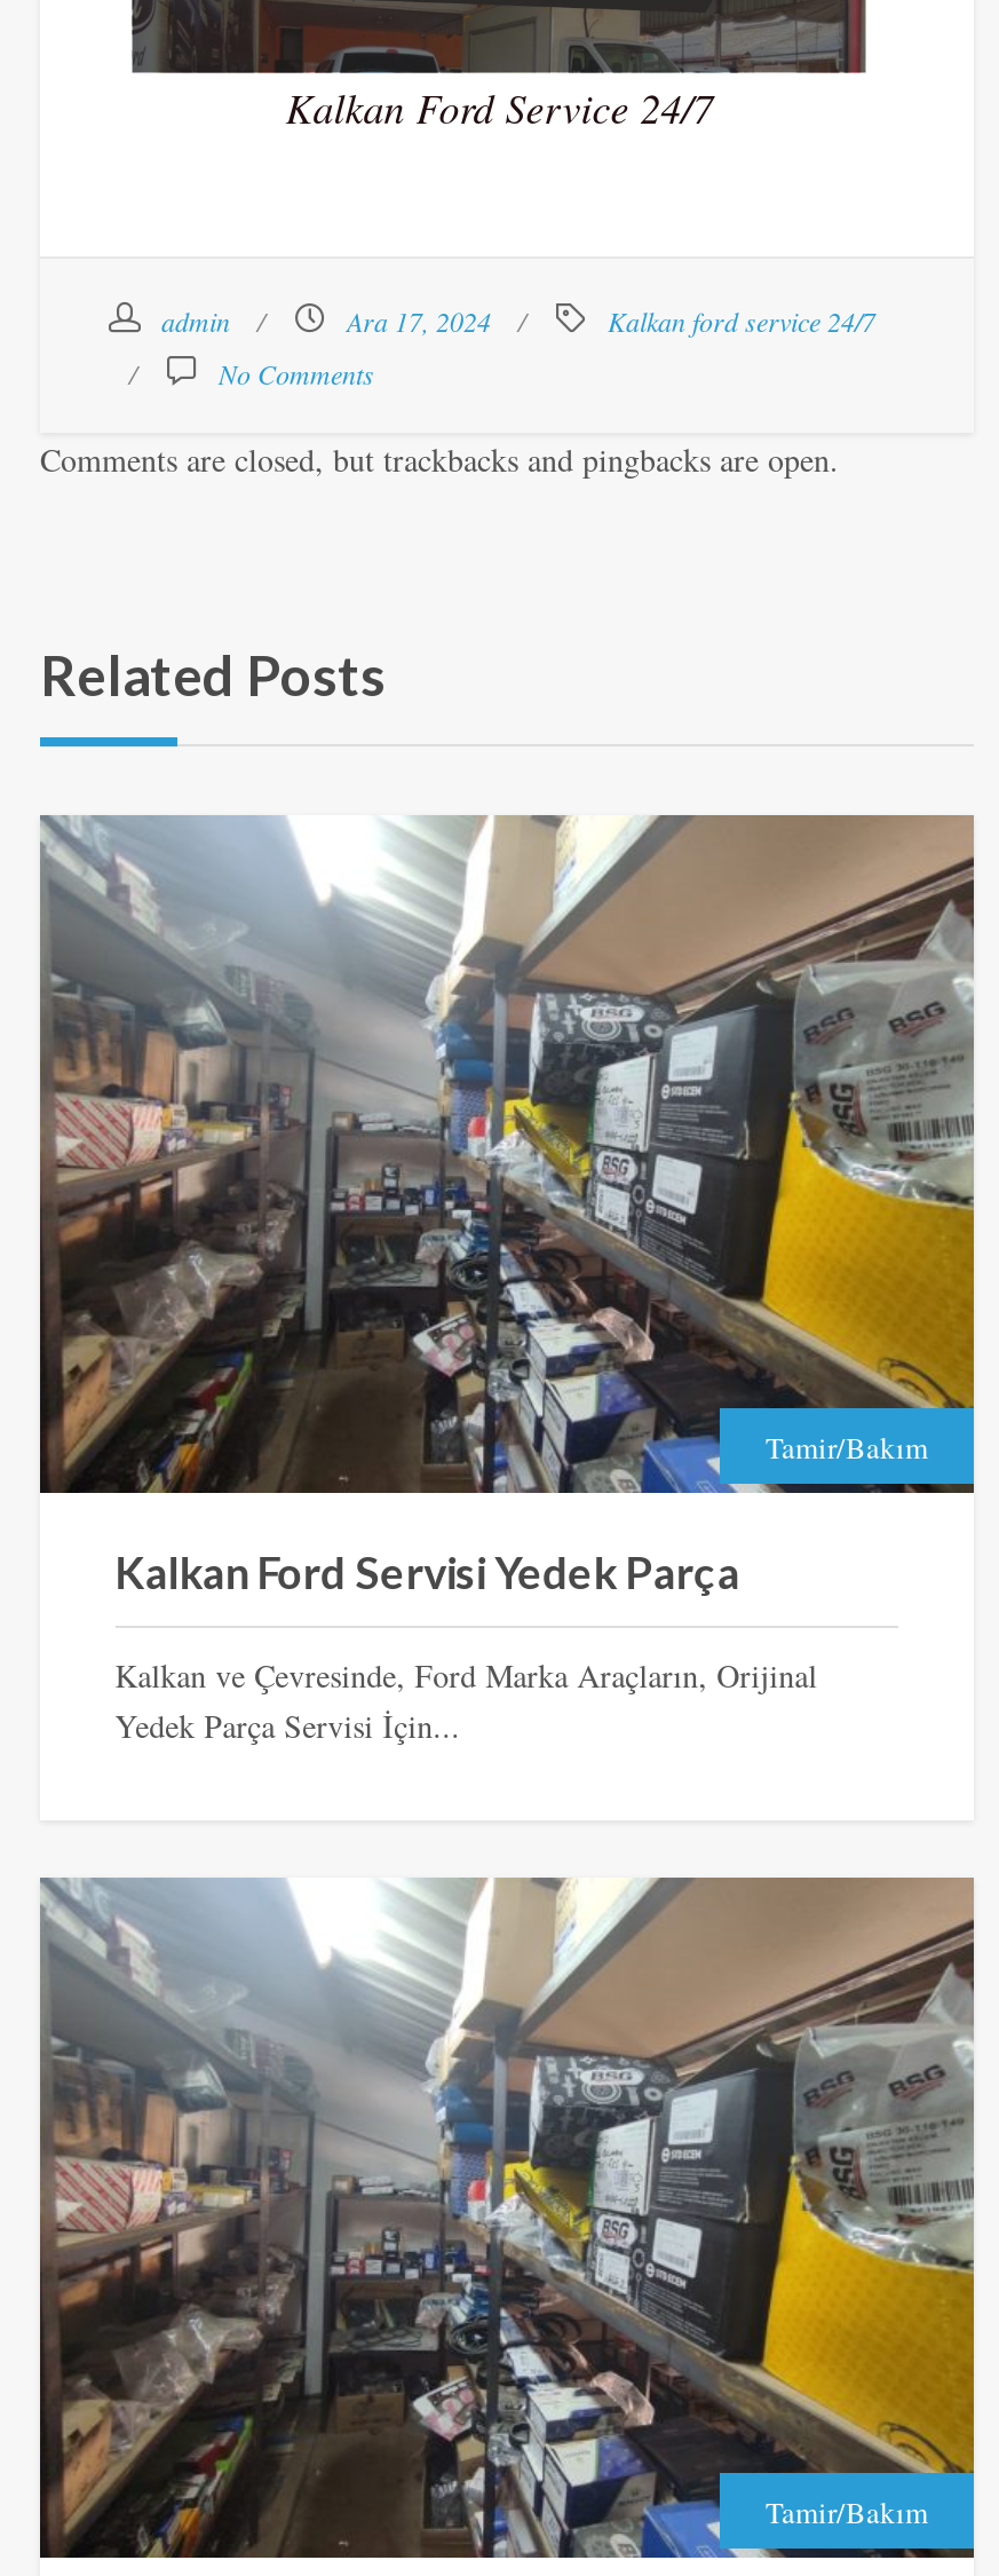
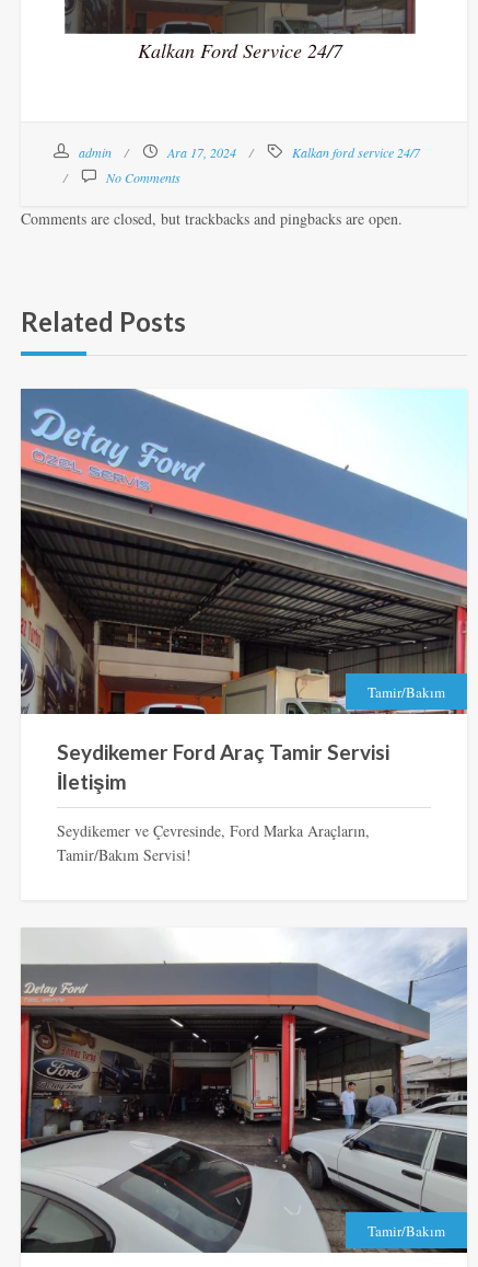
- [image]
- Kalkan Ford Servisi Yedek Parça
+ [image]
+ Seydikemer Ford Araç Tamir Servisi
+ İletişim

- Kalkan ve Çevresinde, Ford Marka Araçların, Orijinal
- Yedek Parça Servisi İçin...
+ Seydikemer ve Çevresinde, Ford Marka Araçların,
+ Tamir/Bakım Servisi!

- [image]
+ [image]
